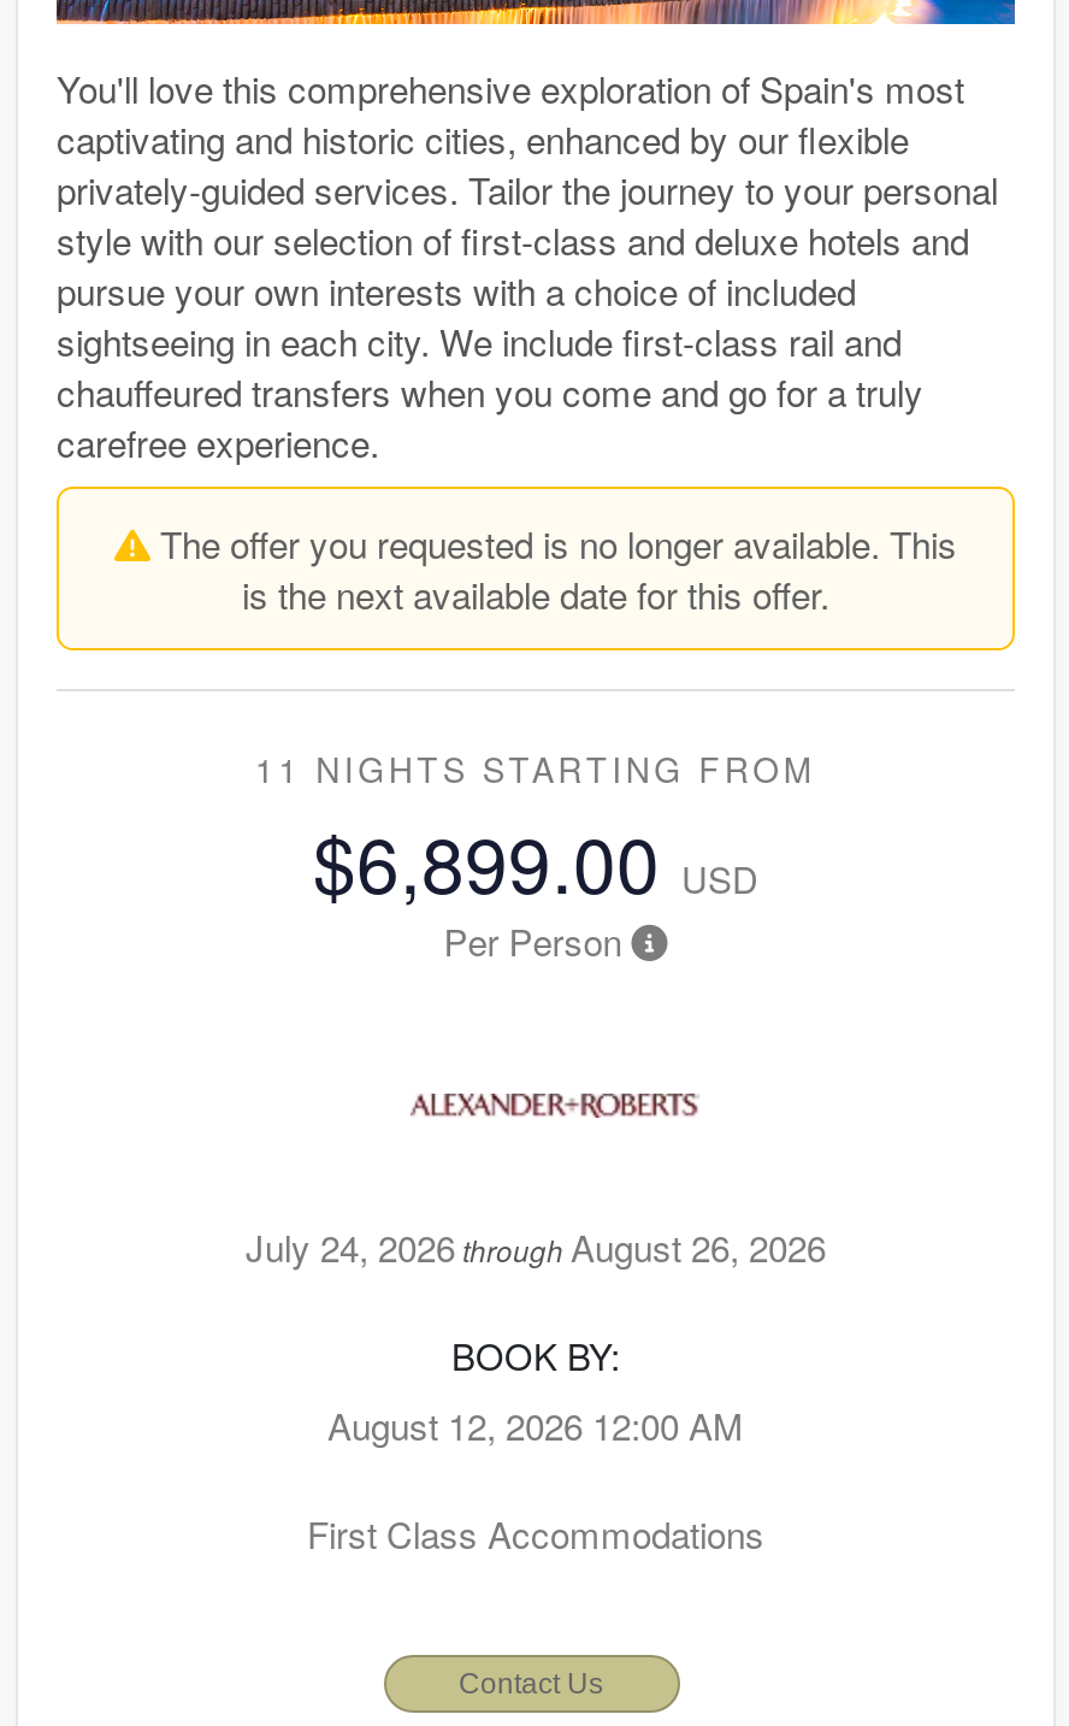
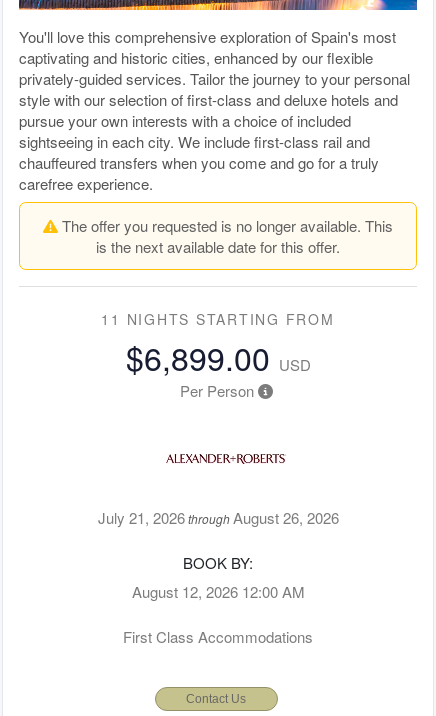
- July 24, 2026 through August 26, 2026
+ July 21, 2026 through August 26, 2026
